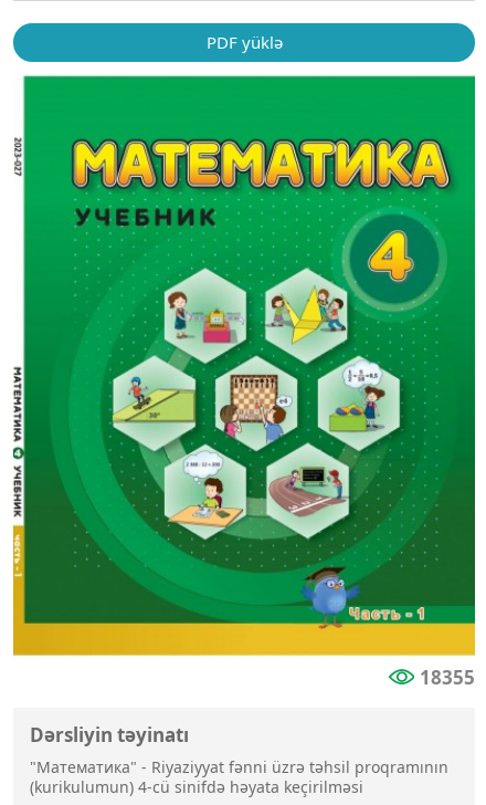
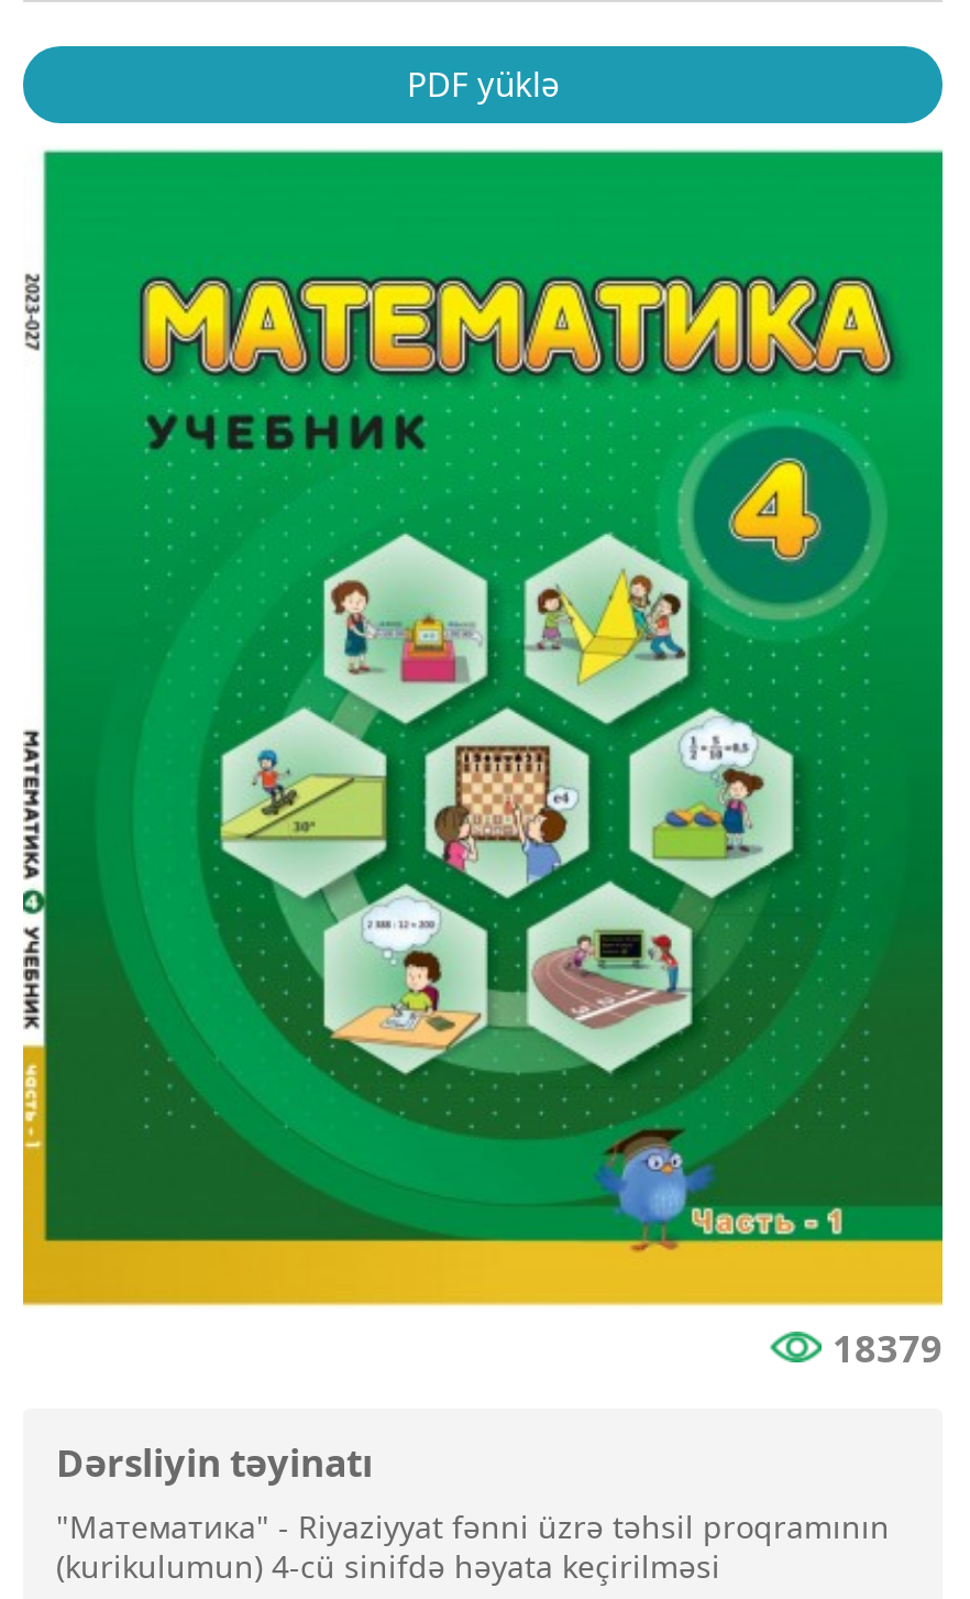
- 18355
+ 18379
